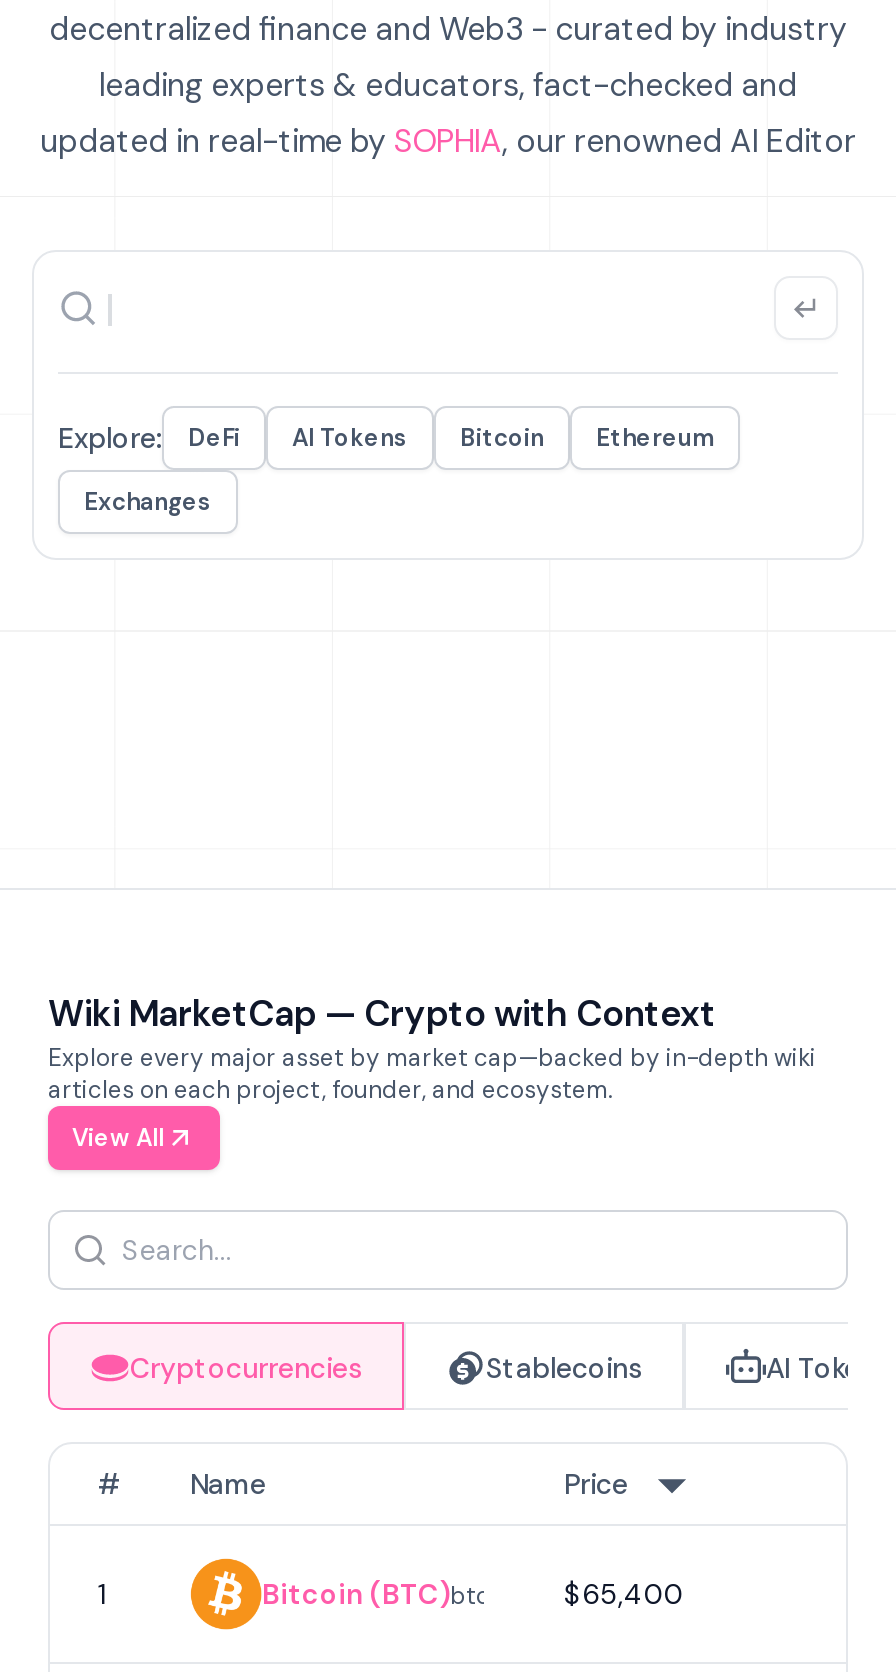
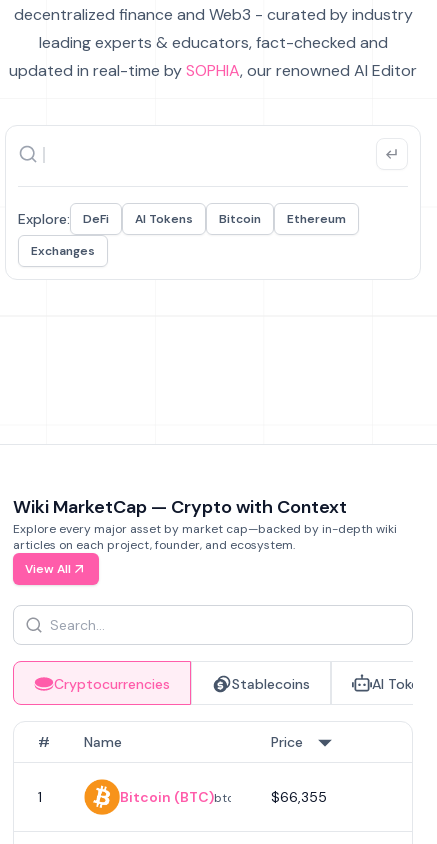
- $65,400
+ $66,355
